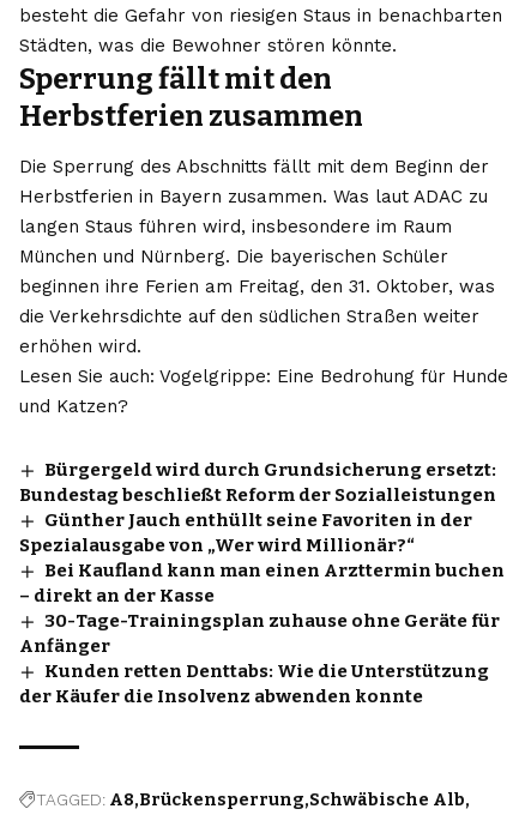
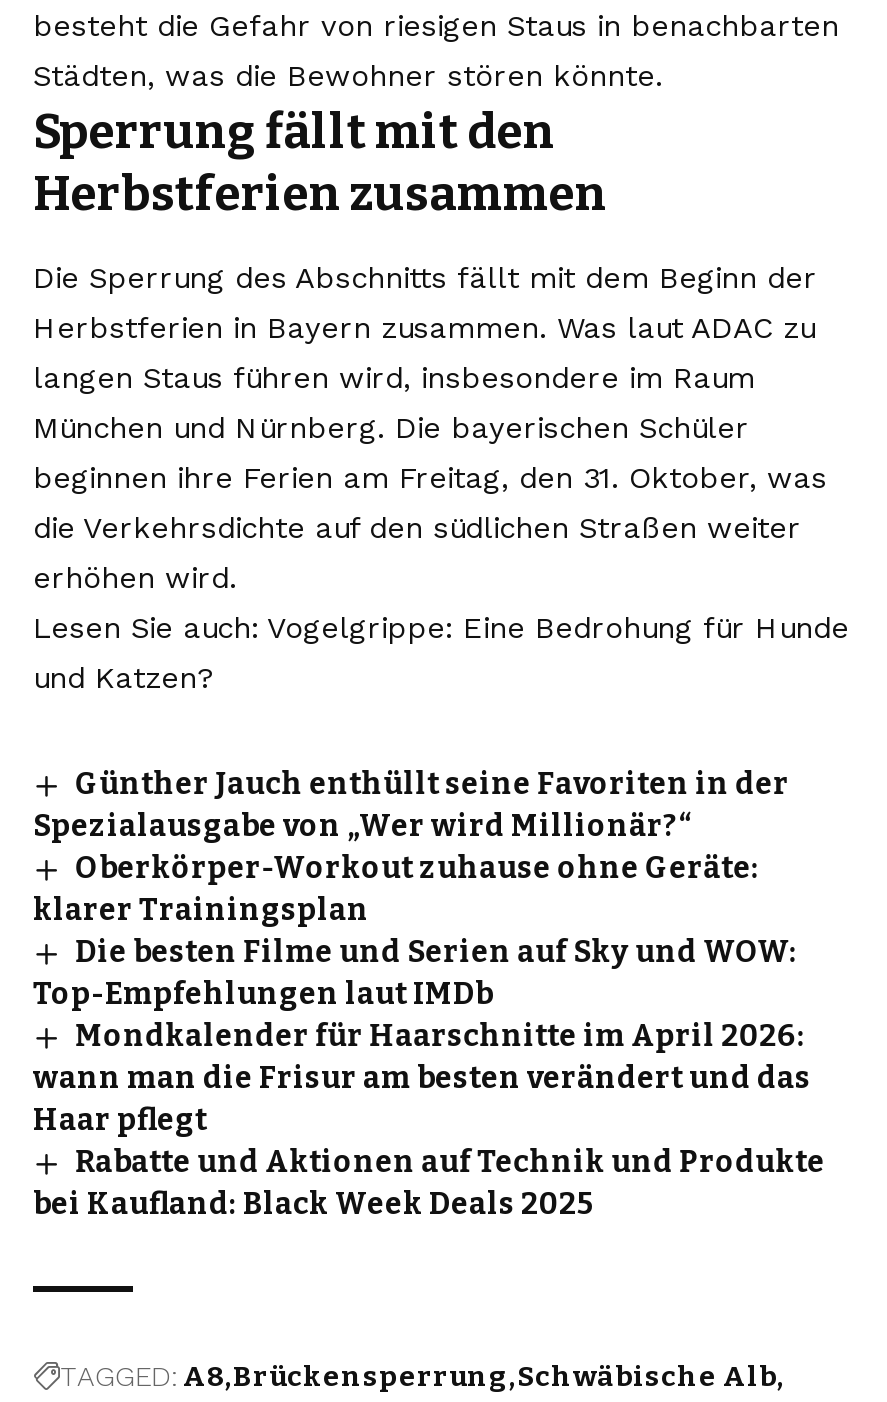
- Bürgergeld wird durch Grundsicherung ersetzt:
- Bundestag beschließt Reform der Sozialleistungen

moved up: Günther Jauch enthüllt seine Favoriten in der | Spezialausgabe von „Wer wird Millionär?“

- Bei Kaufland kann man einen Arzttermin buchen
- – direkt an der Kasse
- 30-Tage-Trainingsplan zuhause ohne Geräte für
- Anfänger
- Kunden retten Denttabs: Wie die Unterstützung
- der Käufer die Insolvenz abwenden konnte
+ Oberkörper-Workout zuhause ohne Geräte:
+ klarer Trainingsplan
+ Die besten Filme und Serien auf Sky und WOW:
+ Top-Empfehlungen laut IMDb
+ Mondkalender für Haarschnitte im April 2026:
+ wann man die Frisur am besten verändert und das
+ Haar pflegt
+ Rabatte und Aktionen auf Technik und Produkte
+ bei Kaufland: Black Week Deals 2025
